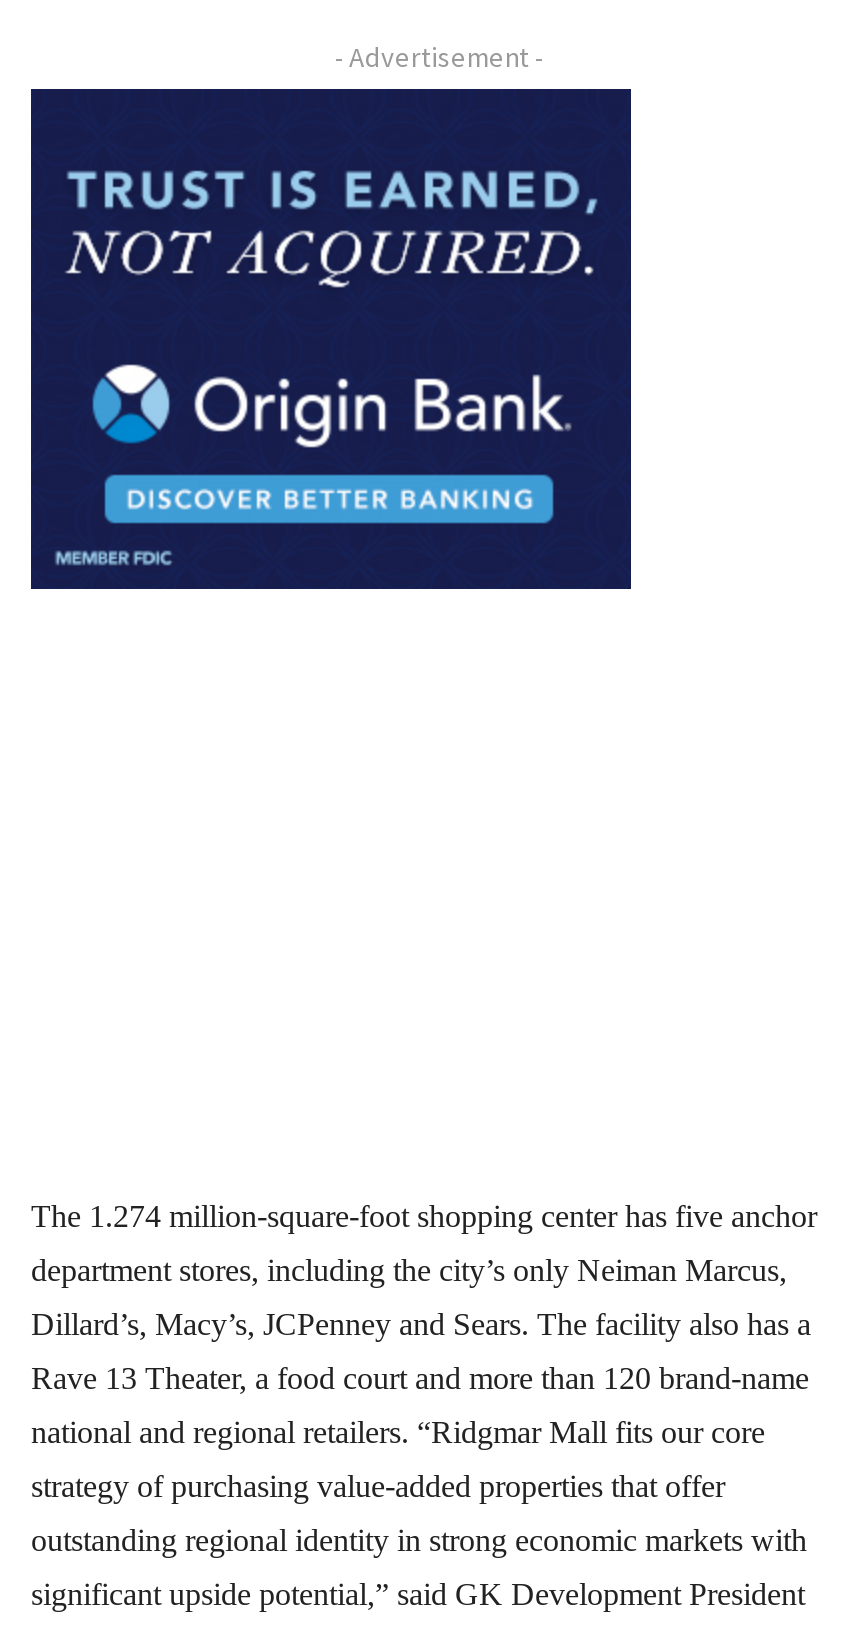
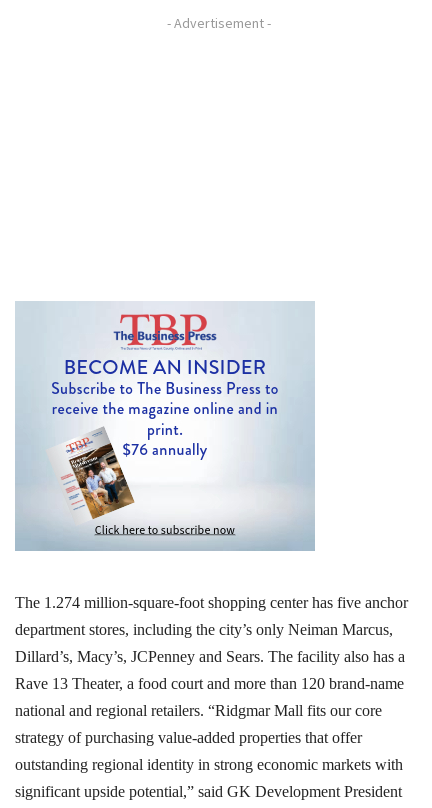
- [image]

+ [image]
